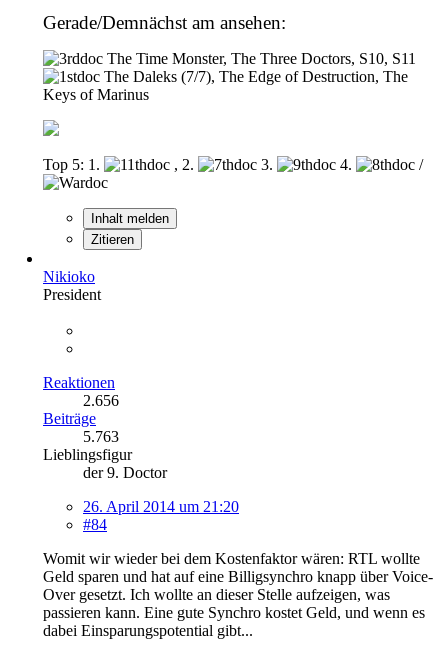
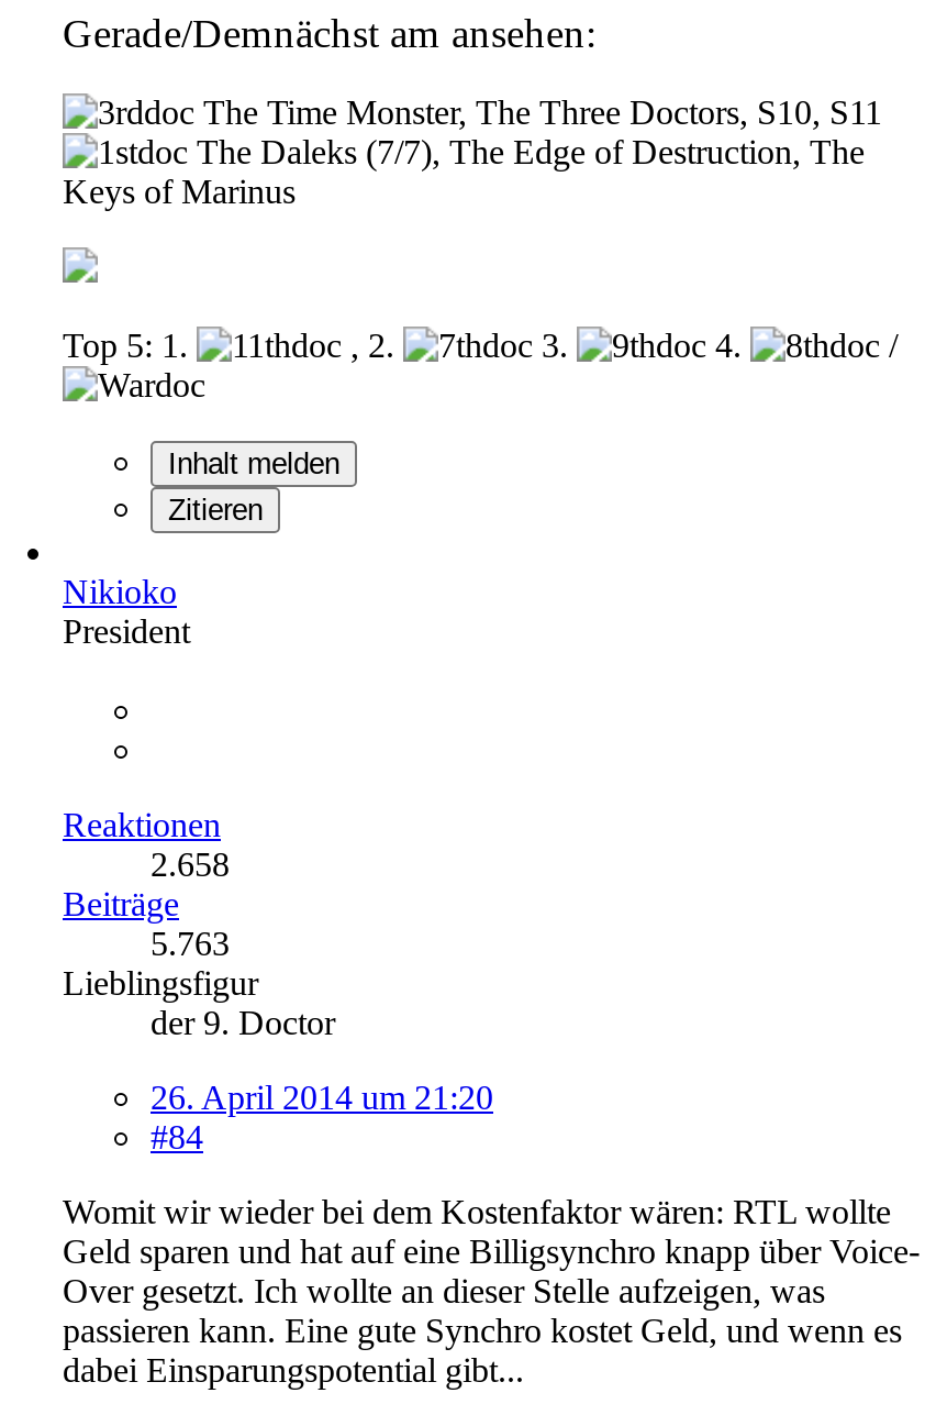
- 2.656
+ 2.658
